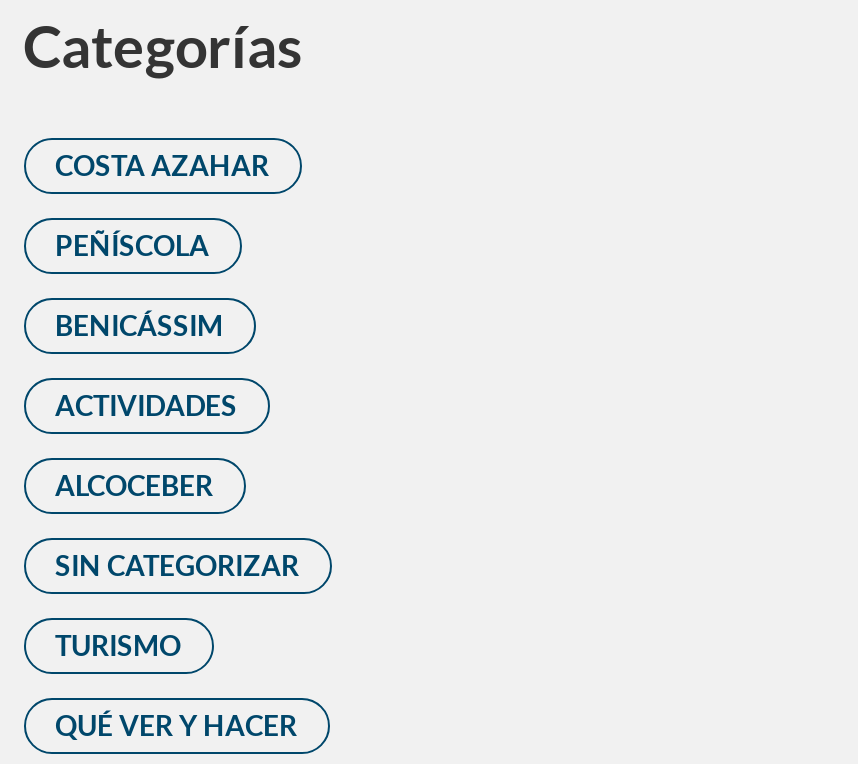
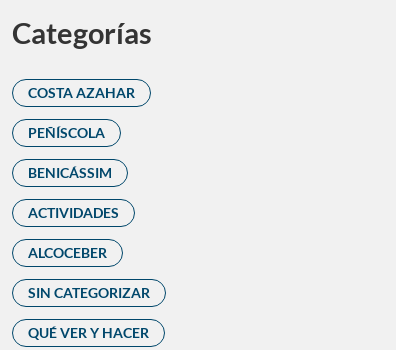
- TURISMO
